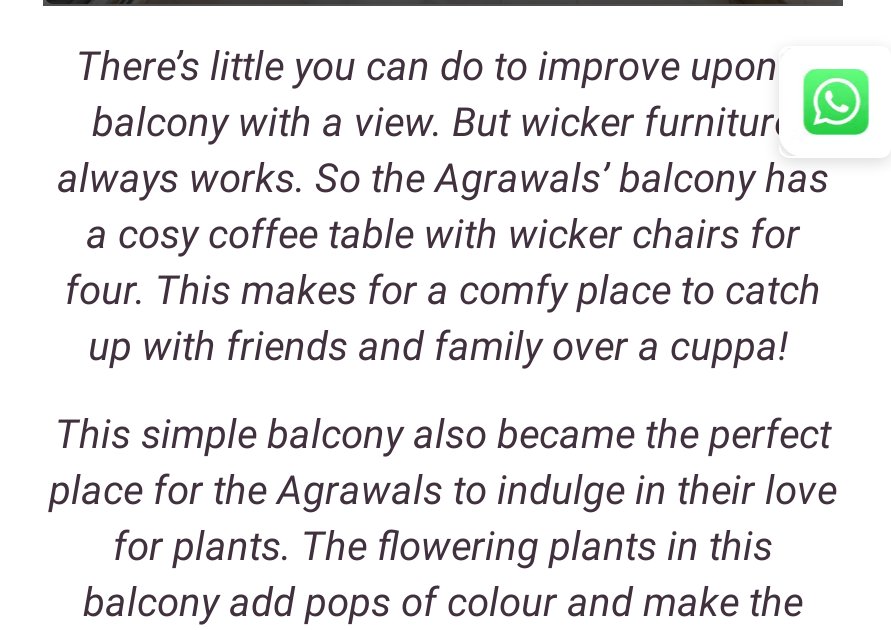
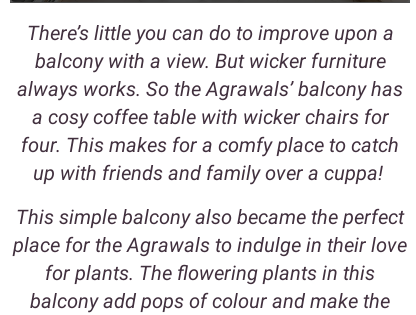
- [image]
